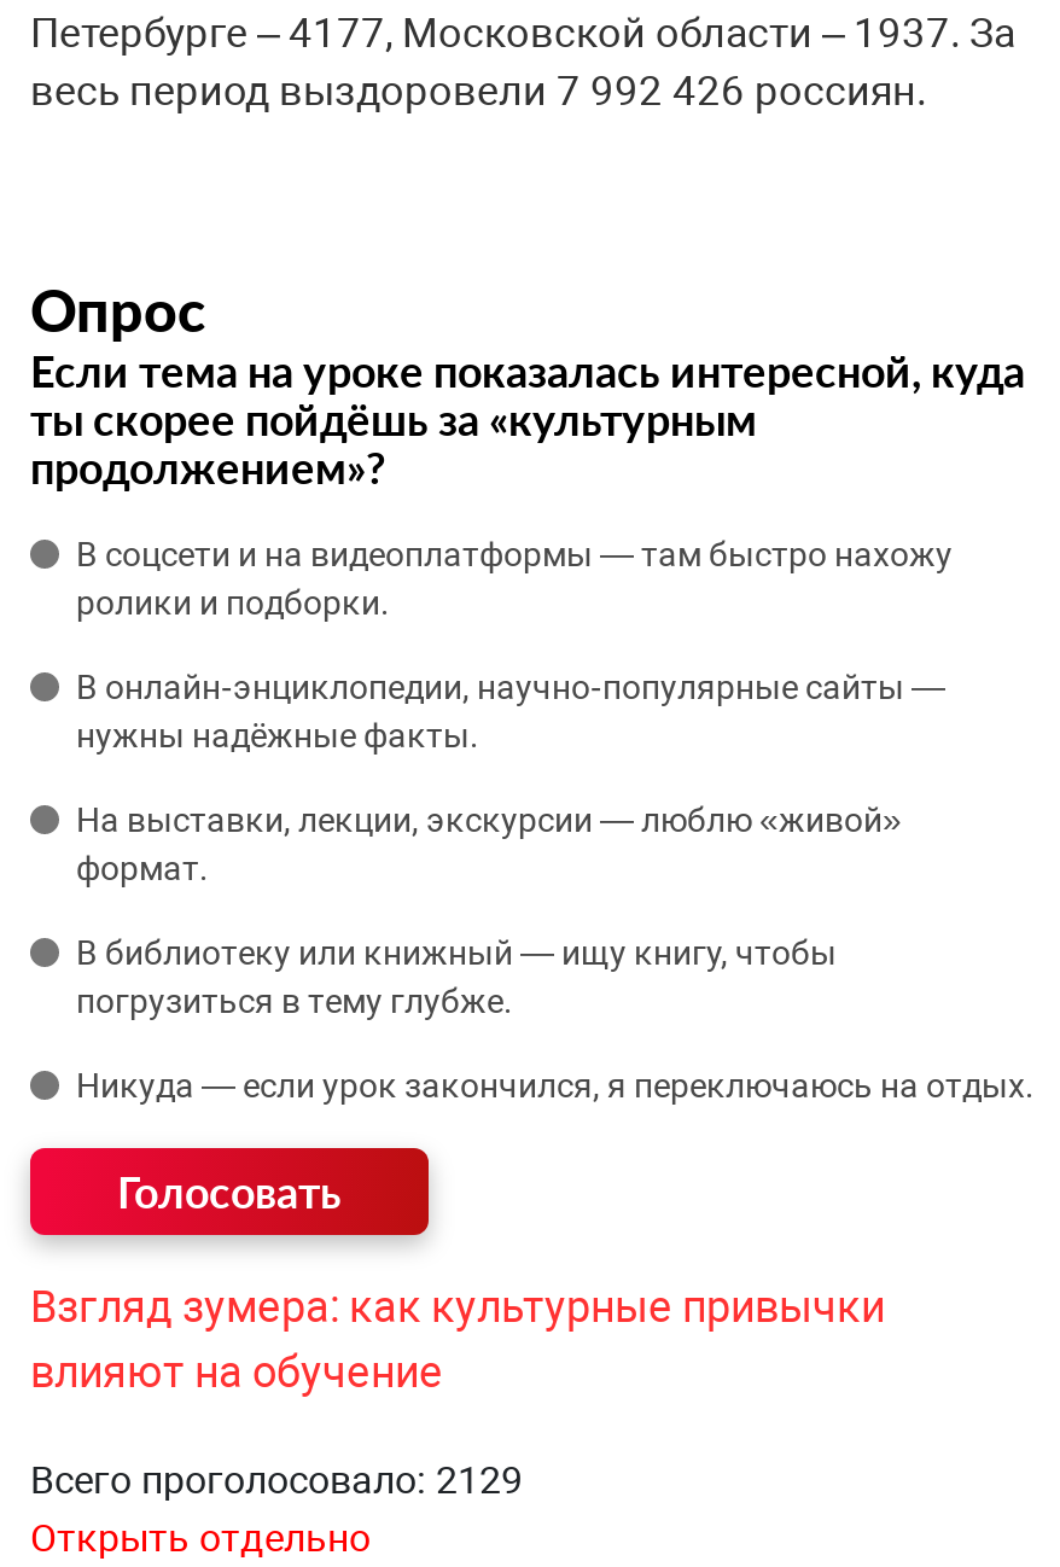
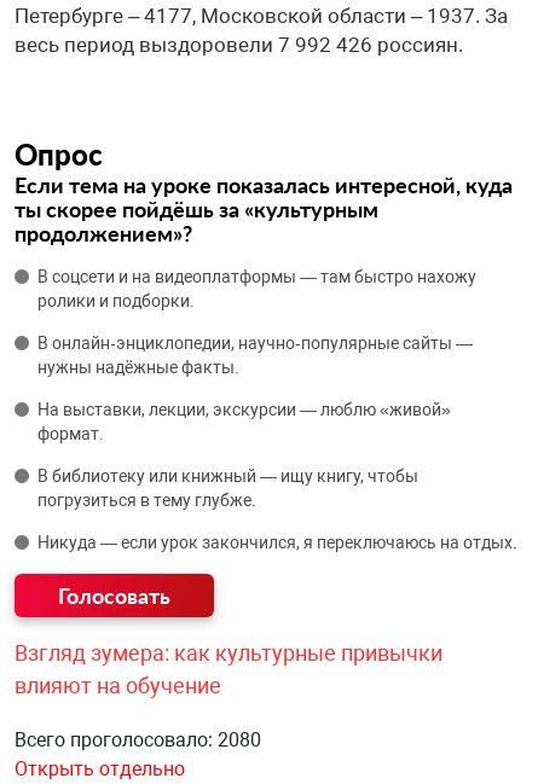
- Всего проголосовало: 2129
+ Всего проголосовало: 2080
